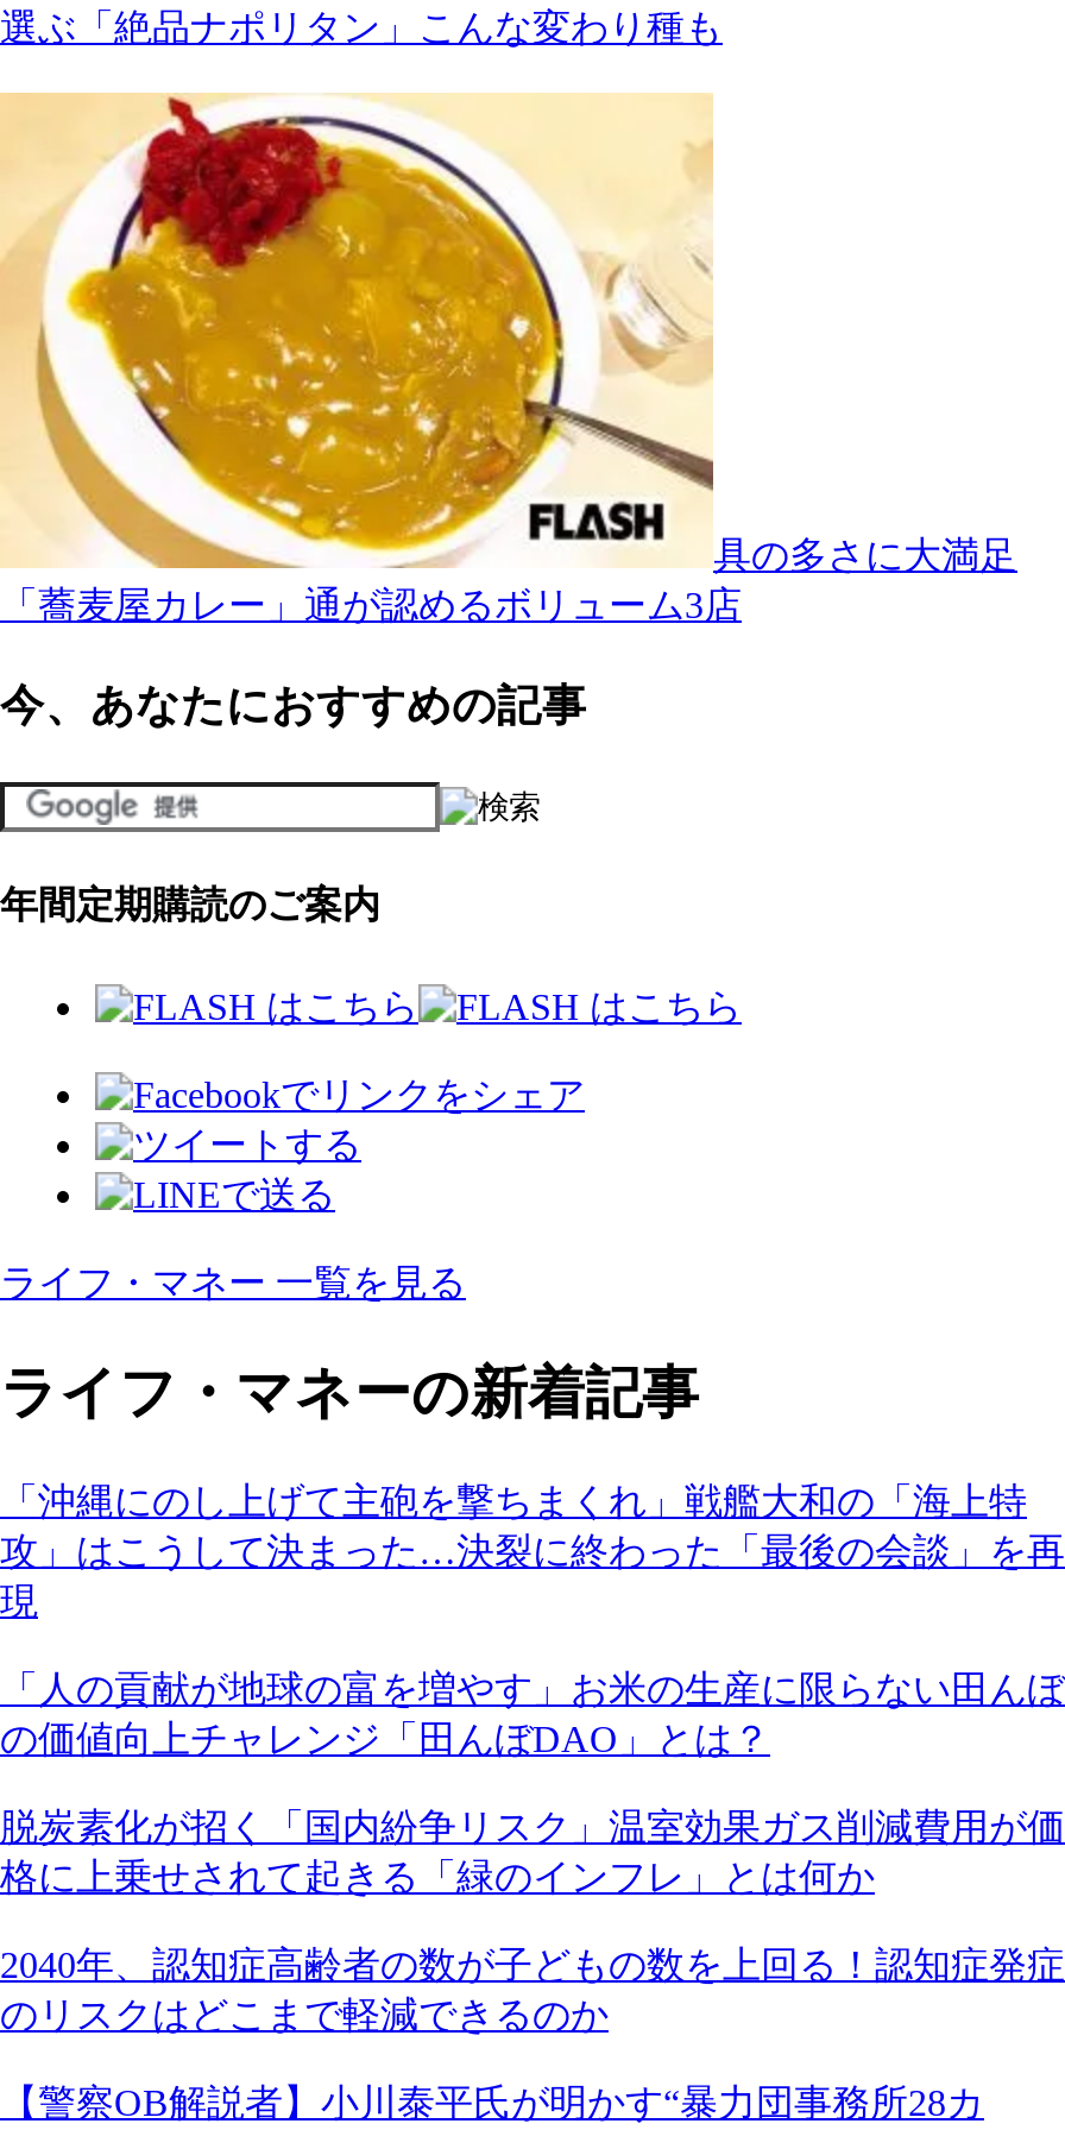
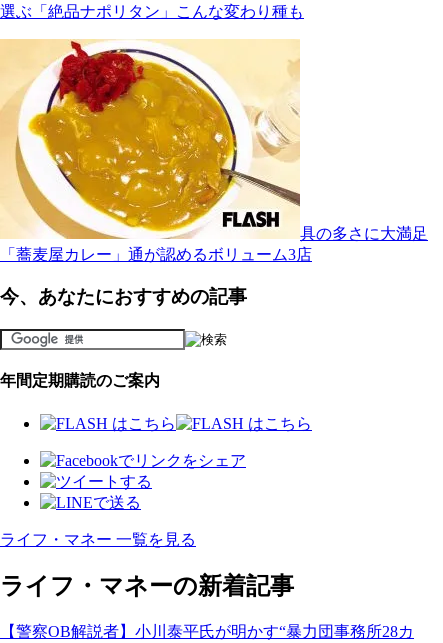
- 「沖縄にのし上げて主砲を撃ちまくれ」戦艦大和の「海上特
- 攻」はこうして決まった…決裂に終わった「最後の会談」を再
- 現
- 「人の貢献が地球の富を増やす」お米の生産に限らない田んぼ
- の価値向上チャレンジ「田んぼDAO」とは？
- 脱炭素化が招く「国内紛争リスク」温室効果ガス削減費用が価
- 格に上乗せされて起きる「緑のインフレ」とは何か
- 2040年、認知症高齢者の数が子どもの数を上回る！認知症発症
- のリスクはどこまで軽減できるのか
